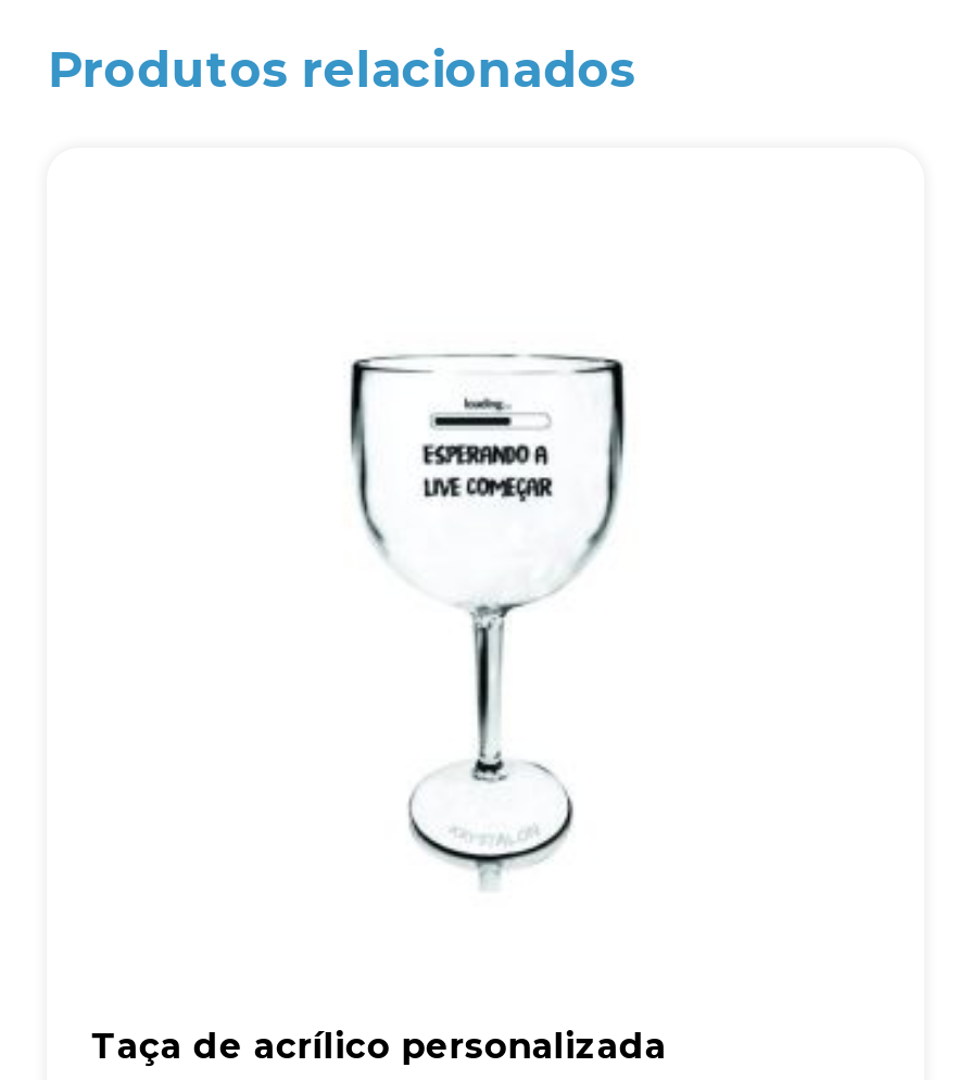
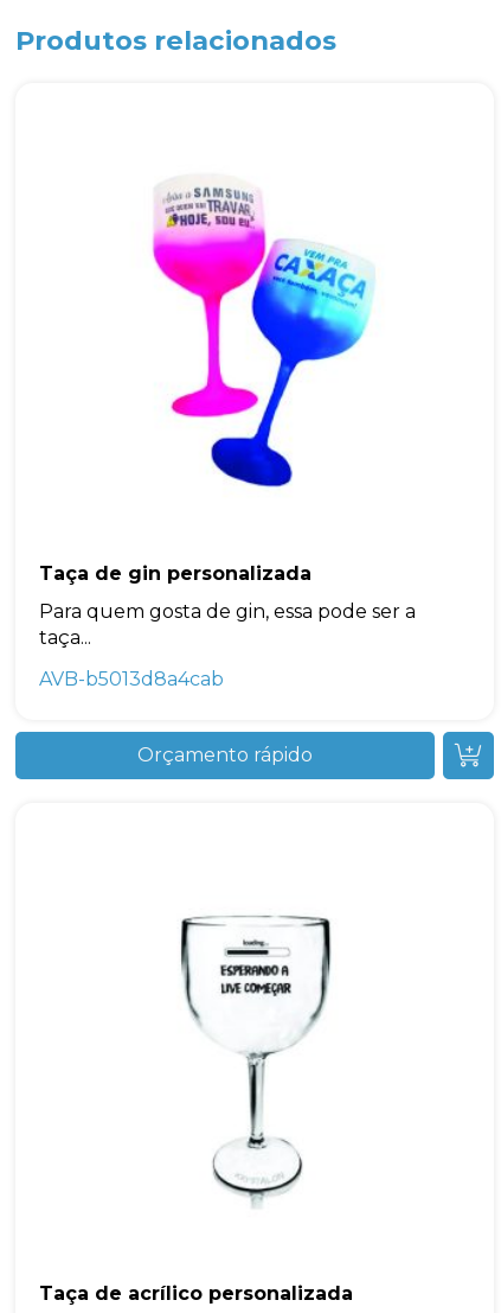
+ Taça de gin personalizada
+ Para quem gosta de gin, essa pode ser a
+ taça...
+ AVB-b5013d8a4cab
+ Orçamento rápido

+ [image]
